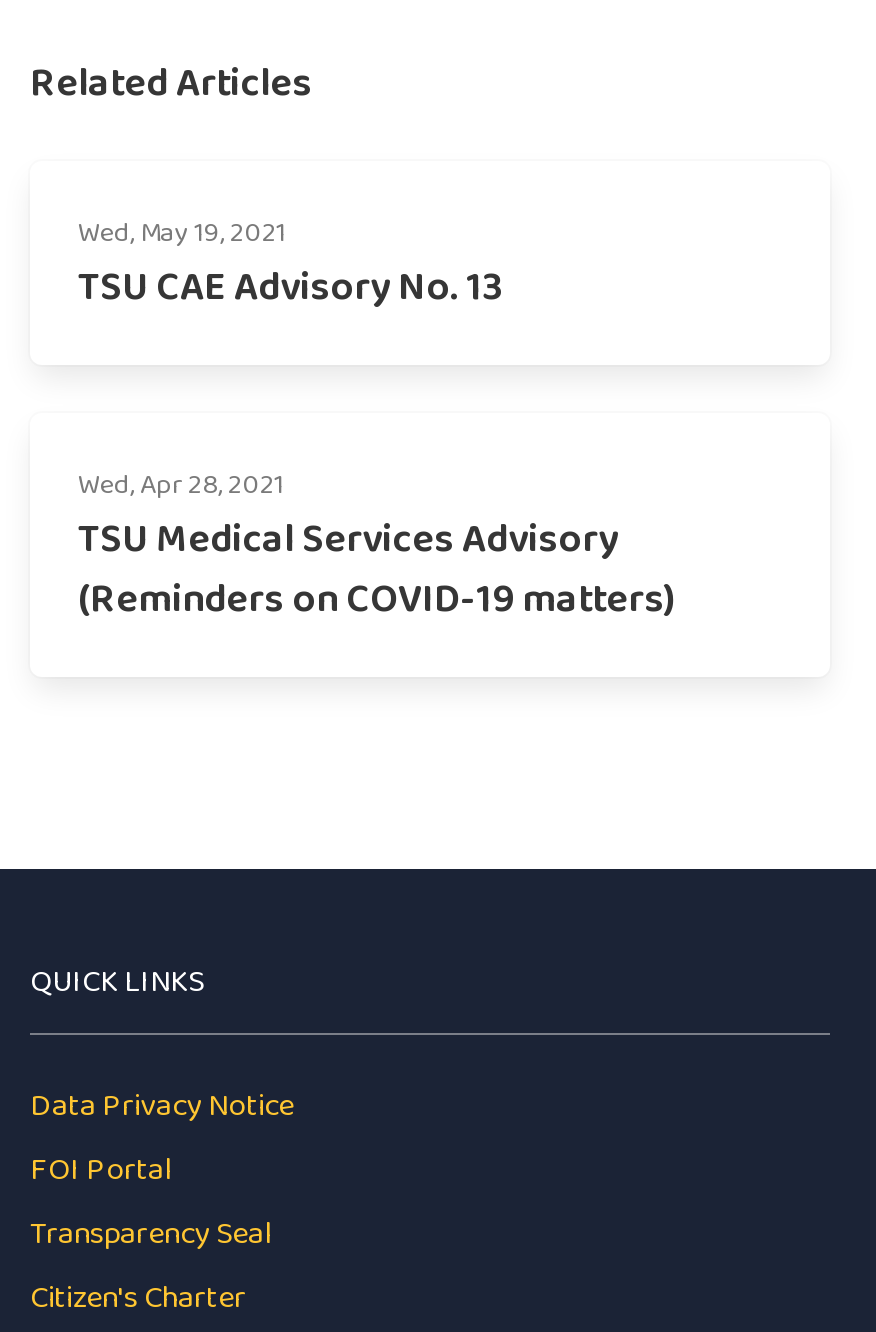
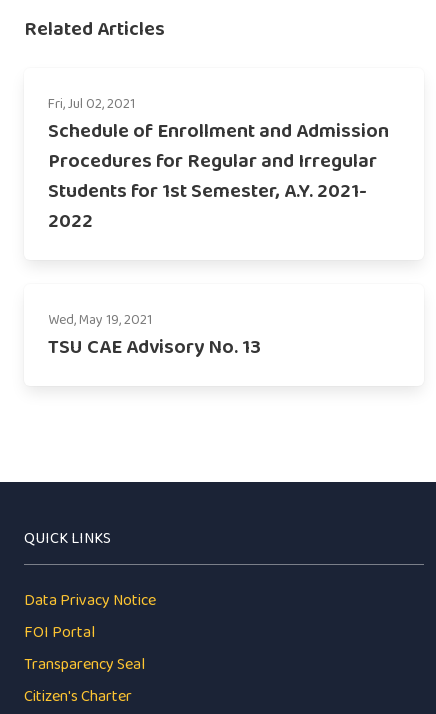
+ Fri, Jul 02, 2021
+ Schedule of Enrollment and Admission
+ Procedures for Regular and Irregular
+ Students for 1st Semester, A.Y. 2021-
+ 2022

moved down: Wed, May 19, 2021 | TSU CAE Advisory No. 13

- Wed, Apr 28, 2021
- TSU Medical Services Advisory
- (Reminders on COVID-19 matters)
